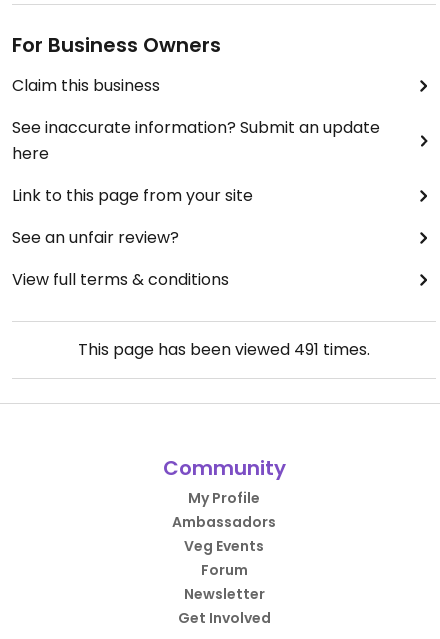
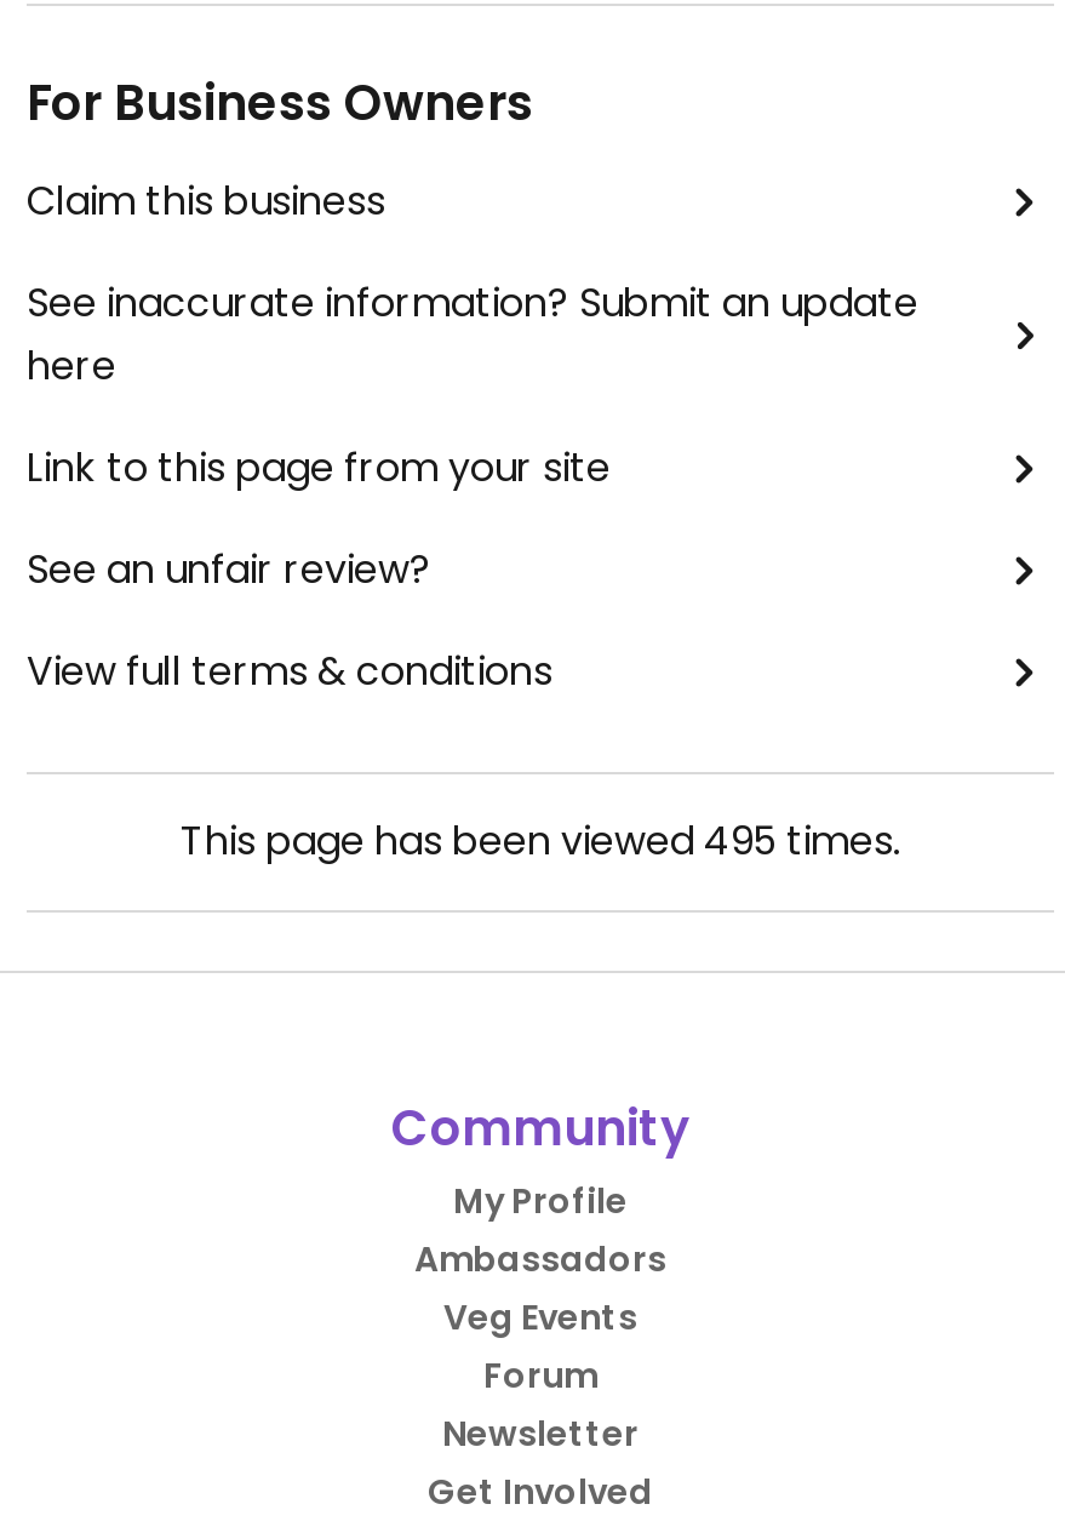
- This page has been viewed 491 times.
+ This page has been viewed 495 times.
